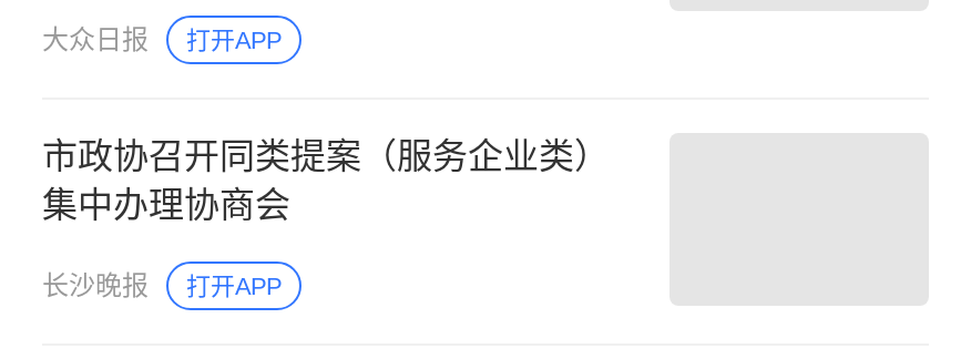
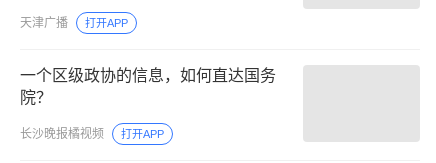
- 大众日报
+ 天津广播

- 市政协召开同类提案（服务企业类）
- 集中办理协商会
+ 一个区级政协的信息，如何直达国务
+ 院？

- 长沙晚报
+ 长沙晚报橘视频
